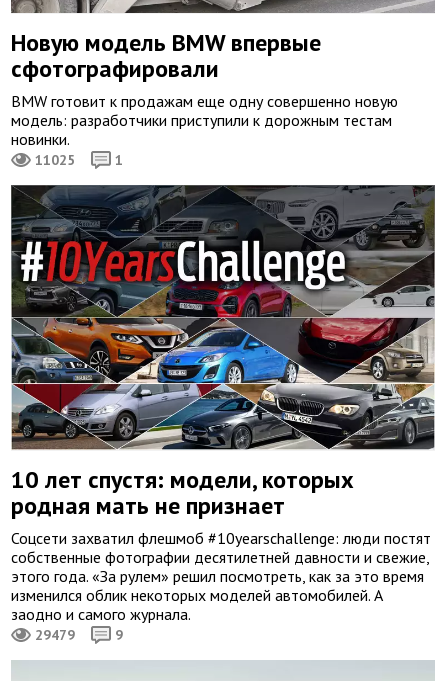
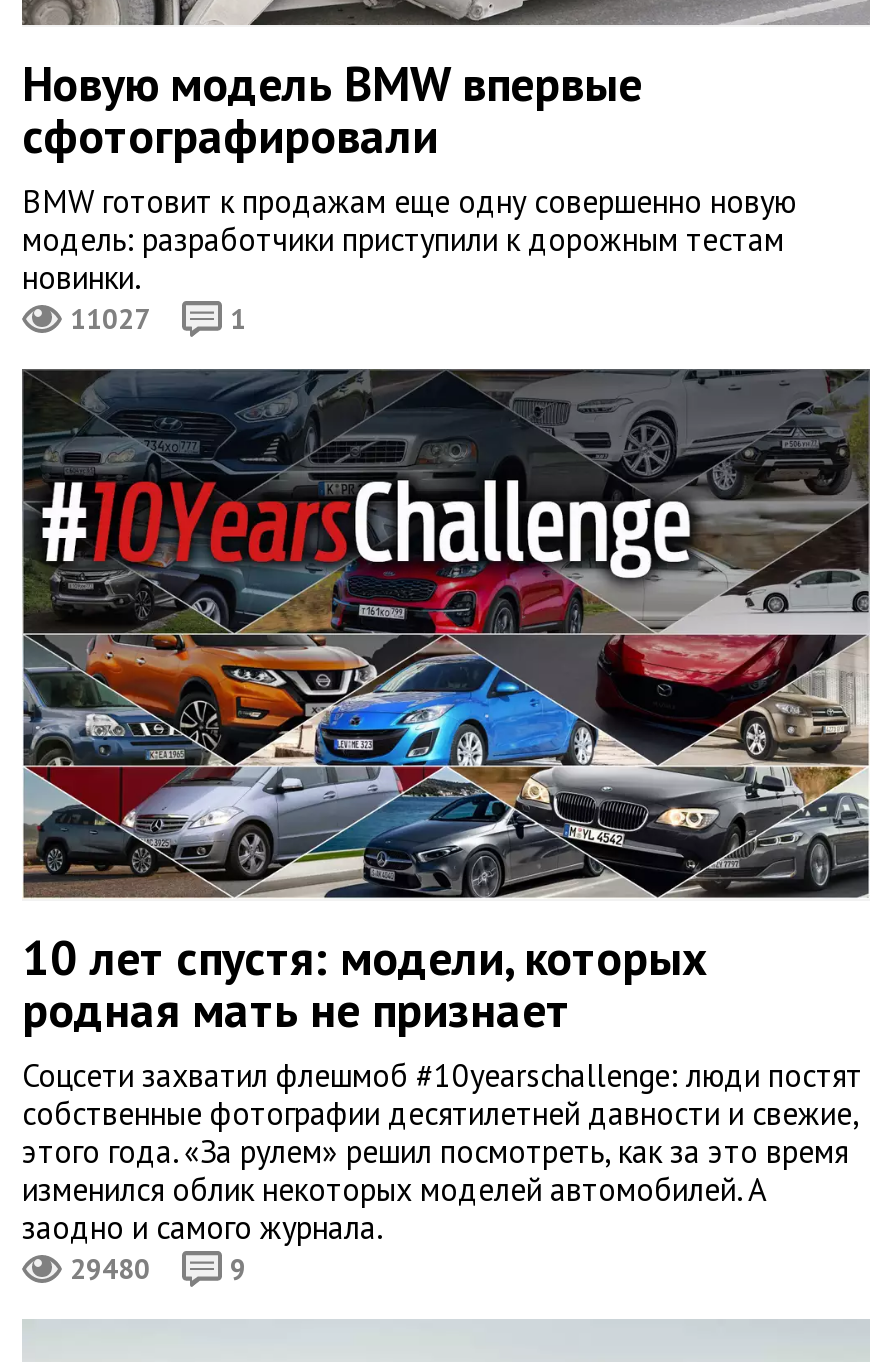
- 11025
+ 11027

- 29479
+ 29480
